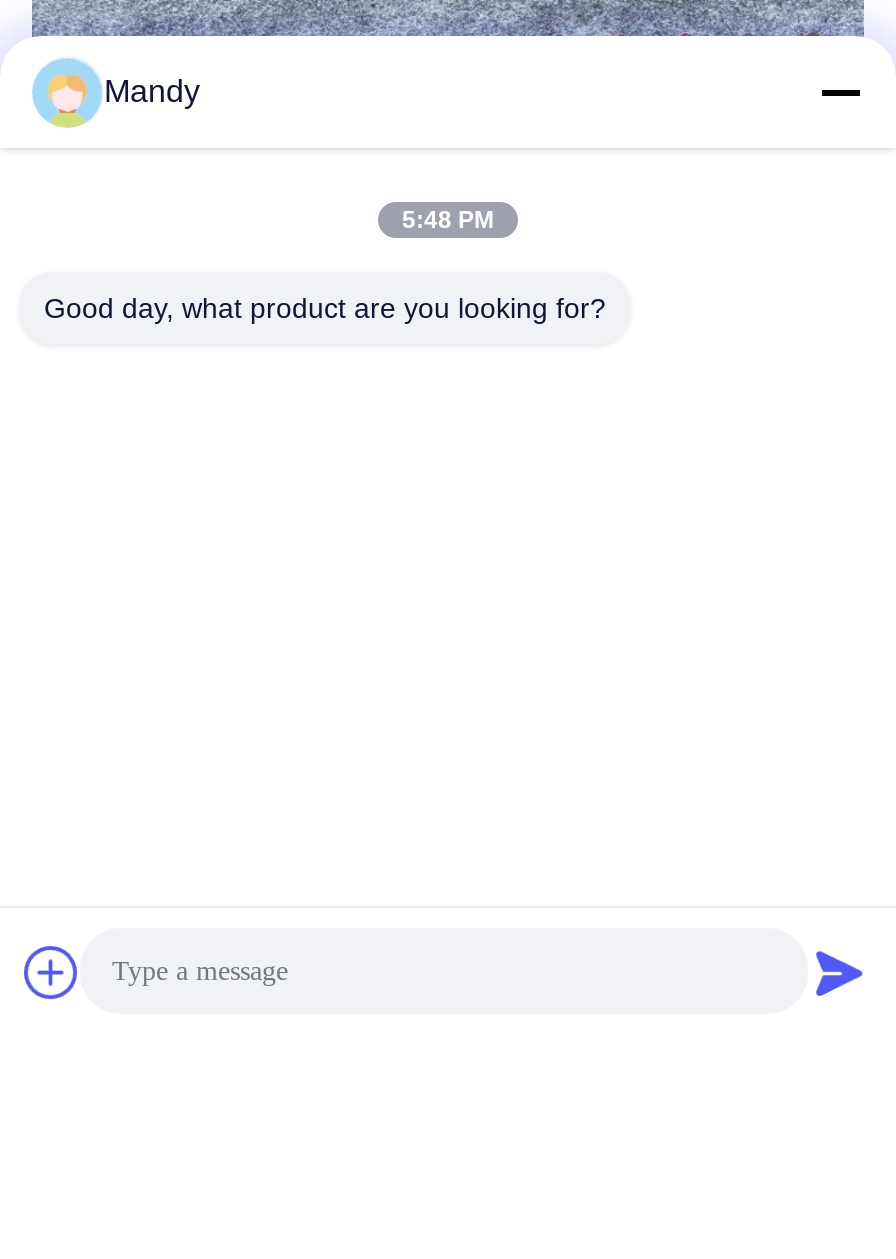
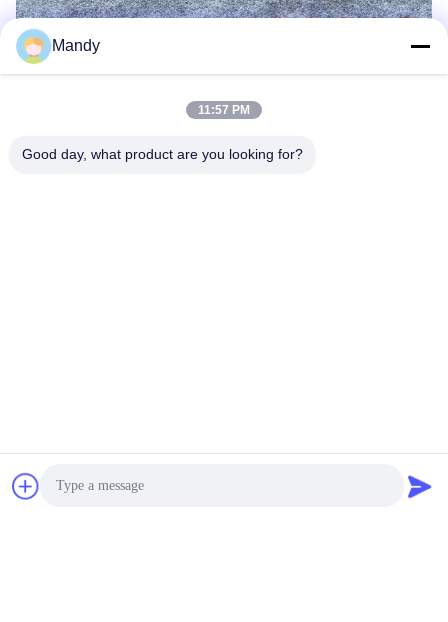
- 5:48 PM
+ 11:57 PM
